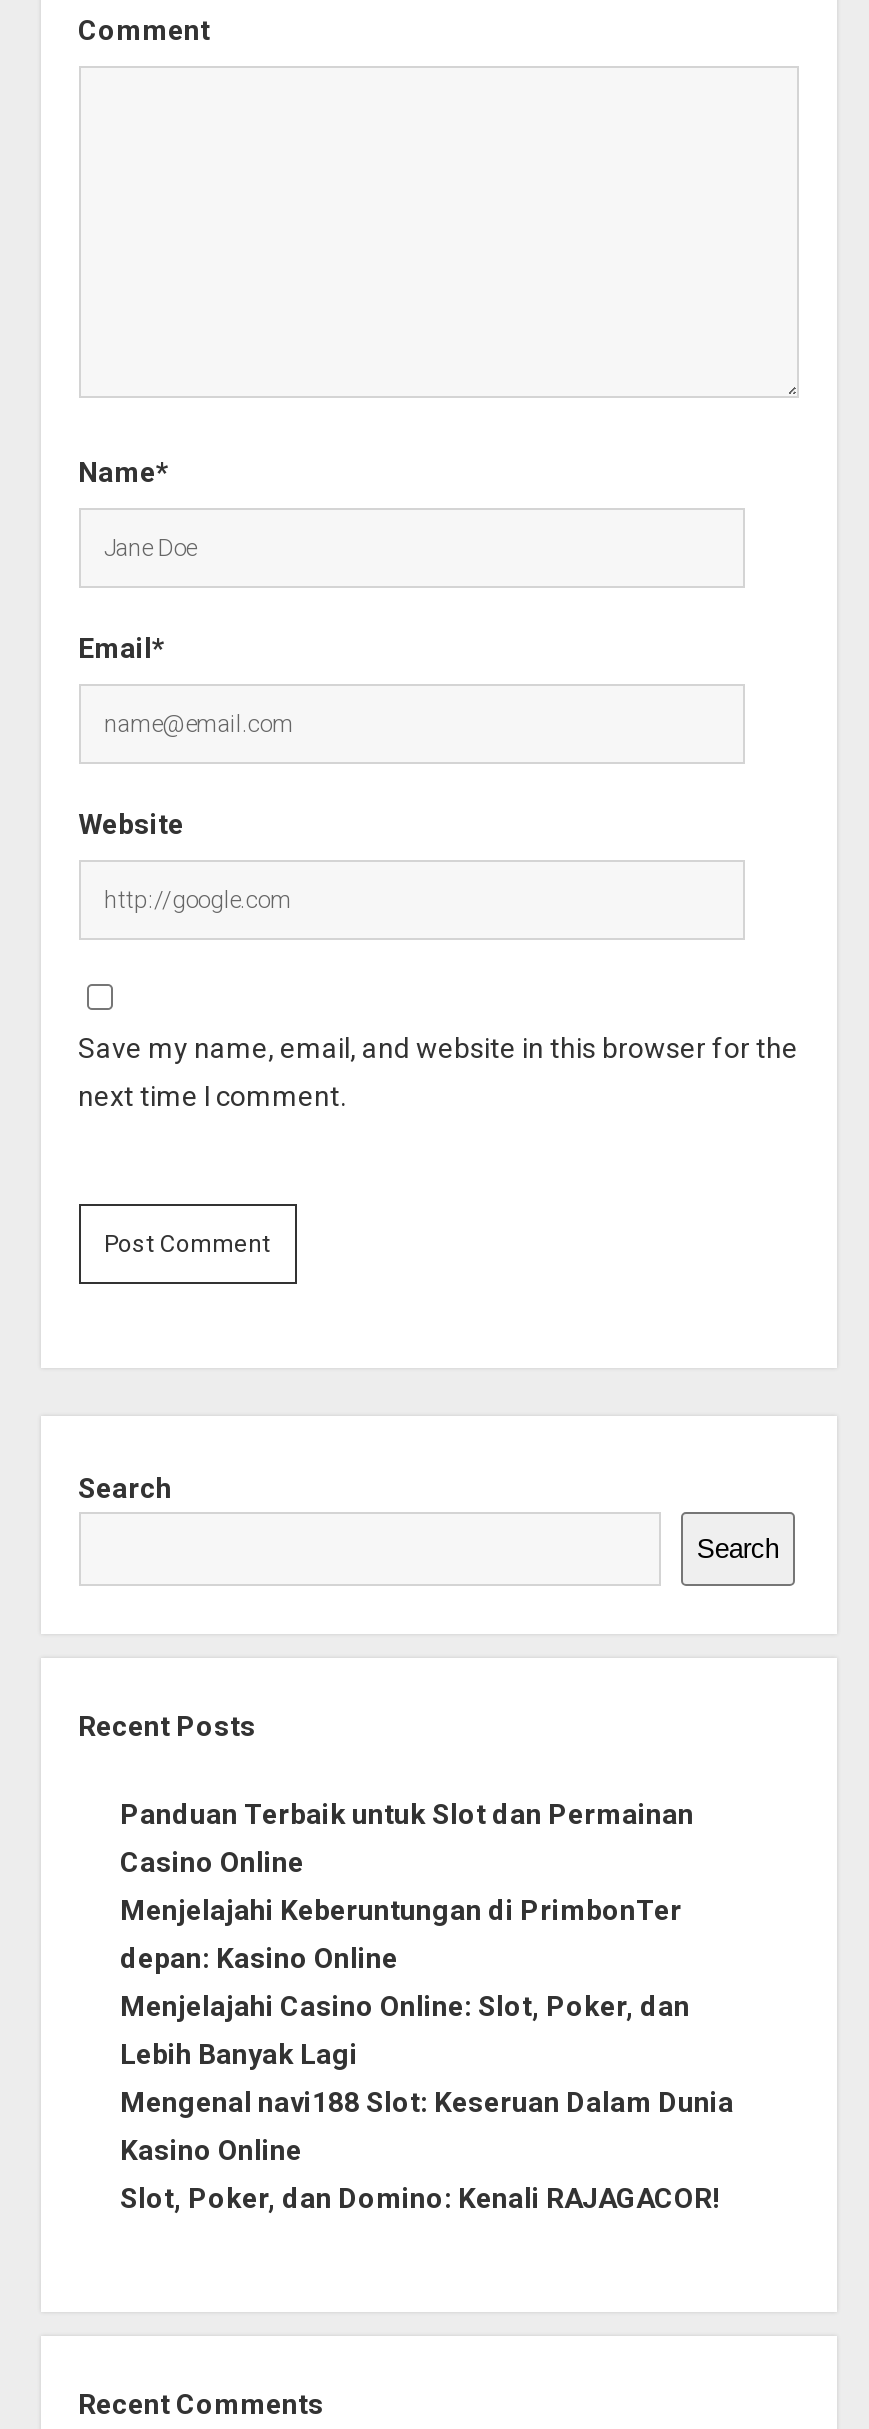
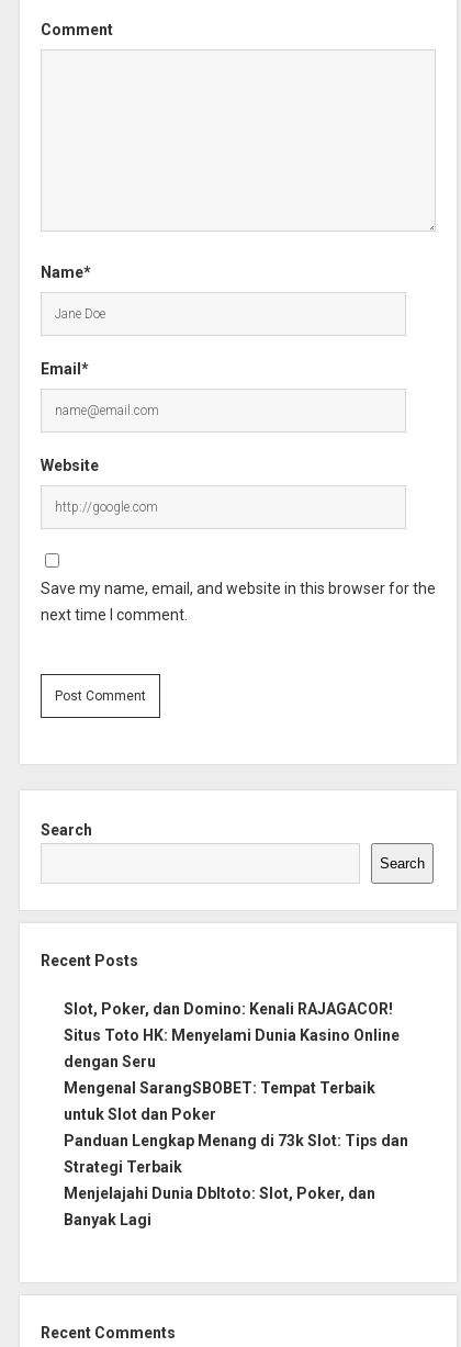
- Panduan Terbaik untuk Slot dan Permainan
- Casino Online
- Menjelajahi Keberuntungan di PrimbonTer
- depan: Kasino Online
- Menjelajahi Casino Online: Slot, Poker, dan
- Lebih Banyak Lagi
- Mengenal navi188 Slot: Keseruan Dalam Dunia
- Kasino Online

moved up: Slot, Poker, dan Domino: Kenali RAJAGACOR!

+ Situs Toto HK: Menyelami Dunia Kasino Online
+ dengan Seru
+ Mengenal SarangSBOBET: Tempat Terbaik
+ untuk Slot dan Poker
+ Panduan Lengkap Menang di 73k Slot: Tips dan
+ Strategi Terbaik
+ Menjelajahi Dunia Dbltoto: Slot, Poker, dan
+ Banyak Lagi
